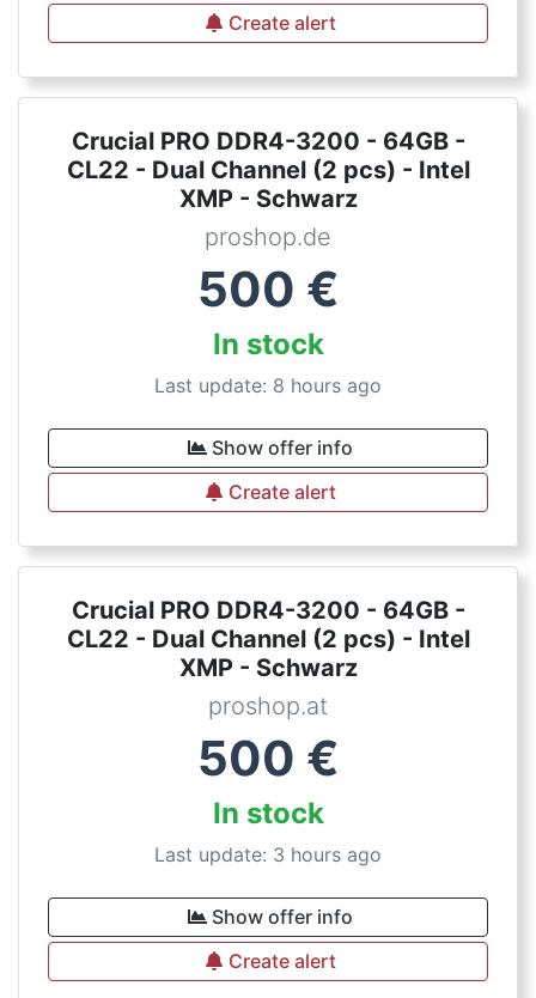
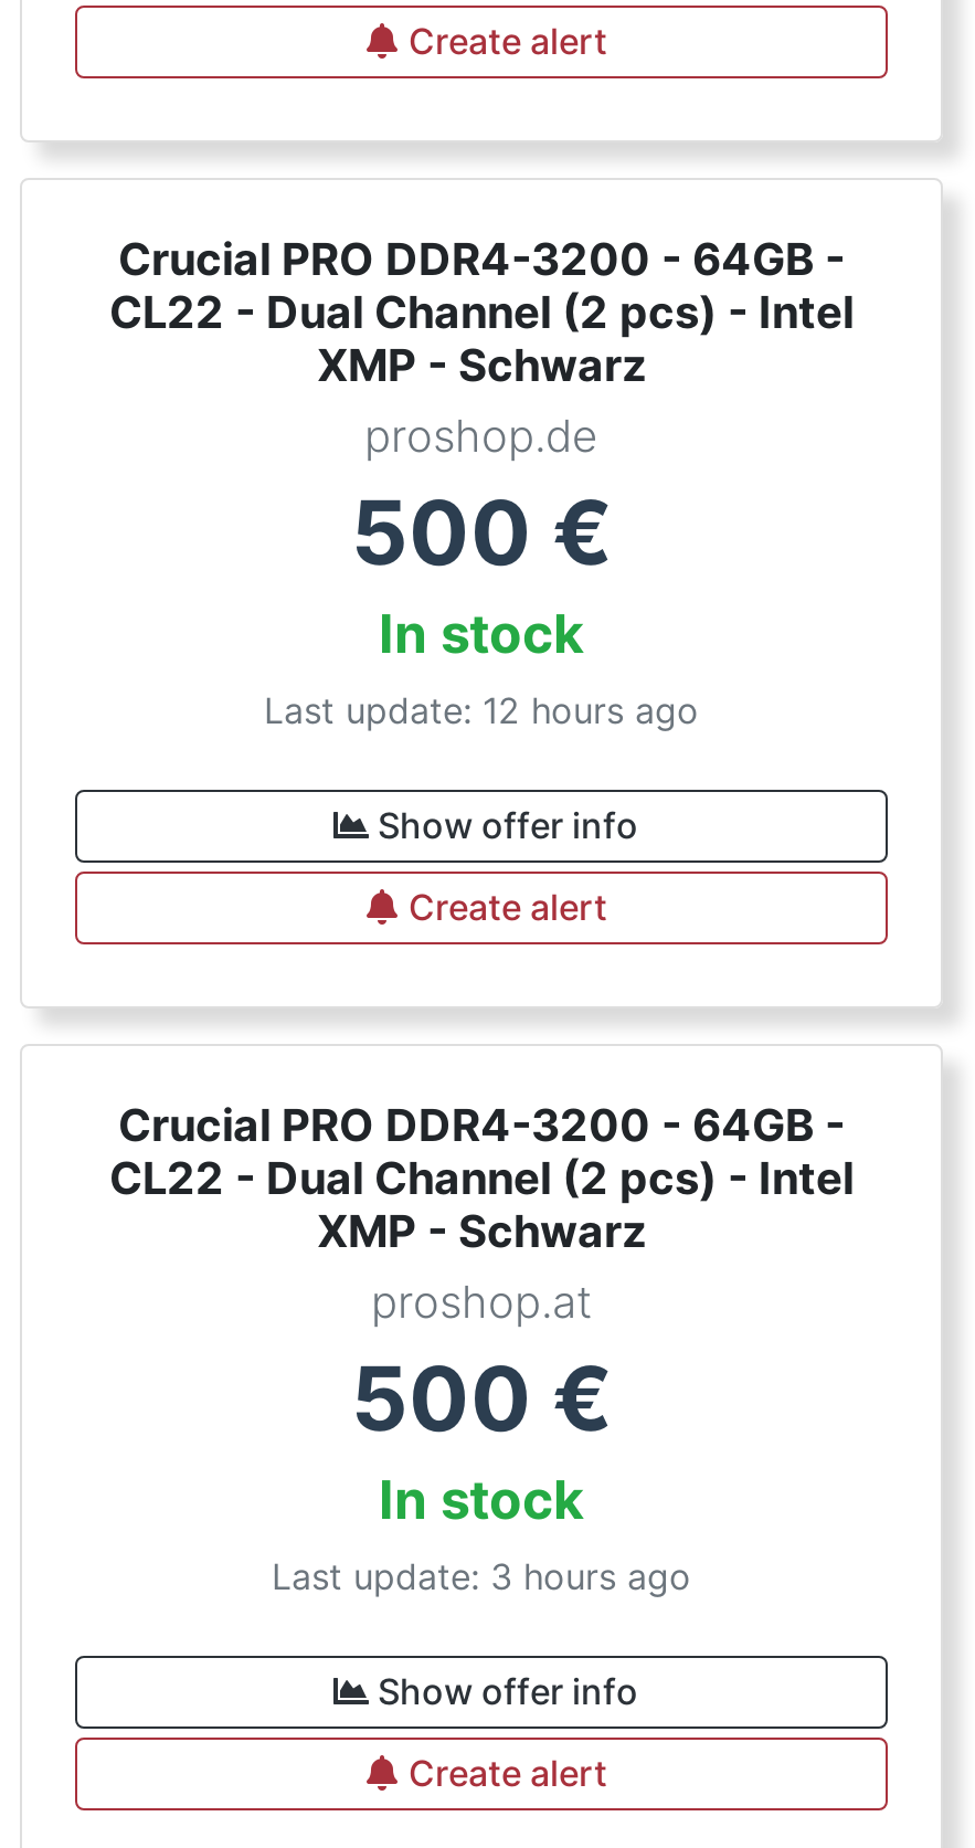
- Last update: 8 hours ago
+ Last update: 12 hours ago
